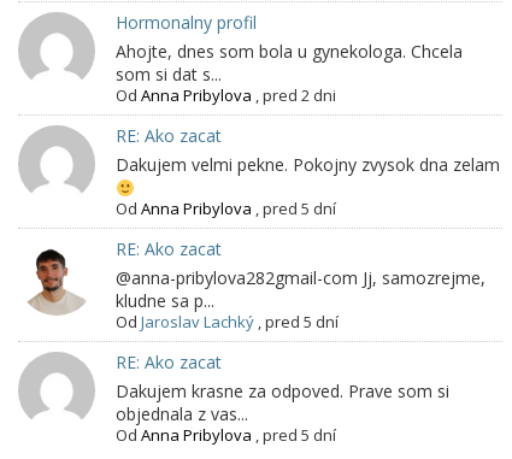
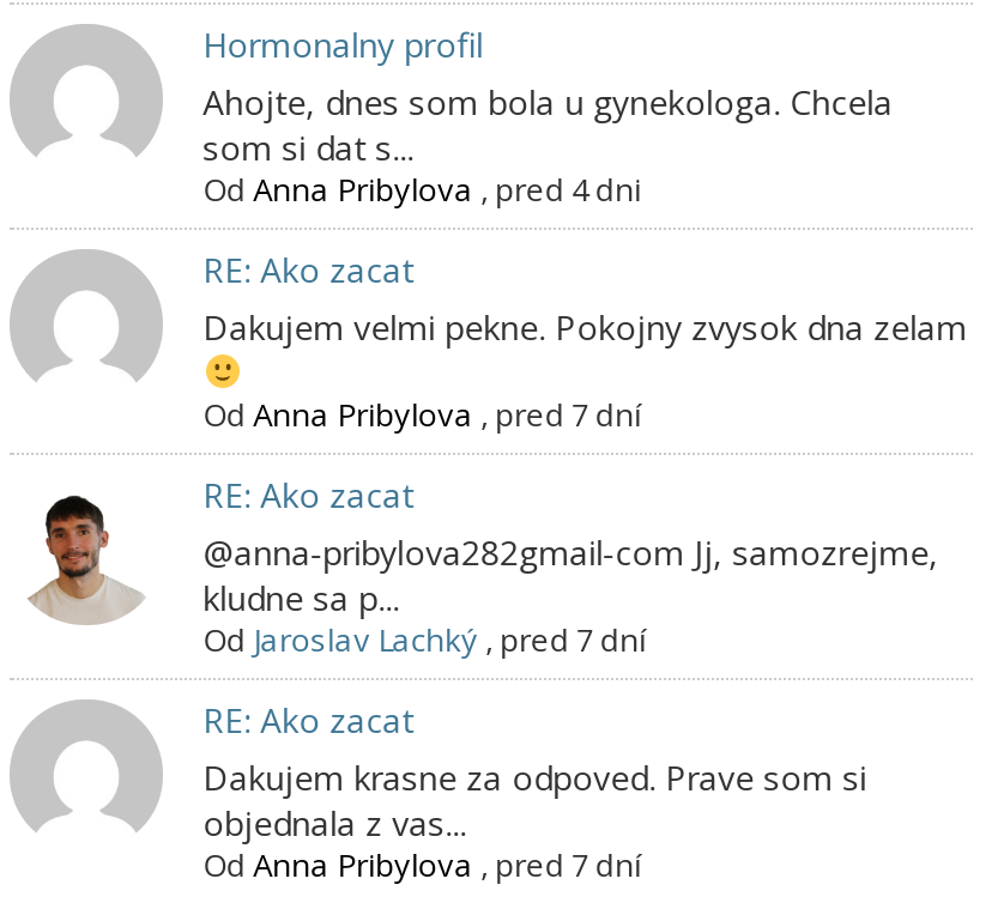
- Od Anna Pribylova, pred 2 dni
+ Od Anna Pribylova, pred 4 dni

- Od Anna Pribylova, pred 5 dní
+ Od Anna Pribylova, pred 7 dní

- Od Jaroslav Lachký, pred 5 dní
+ Od Jaroslav Lachký, pred 7 dní

- OdAnna Pribylova, pred 5 dní
+ OdAnna Pribylova, pred 7 dní
